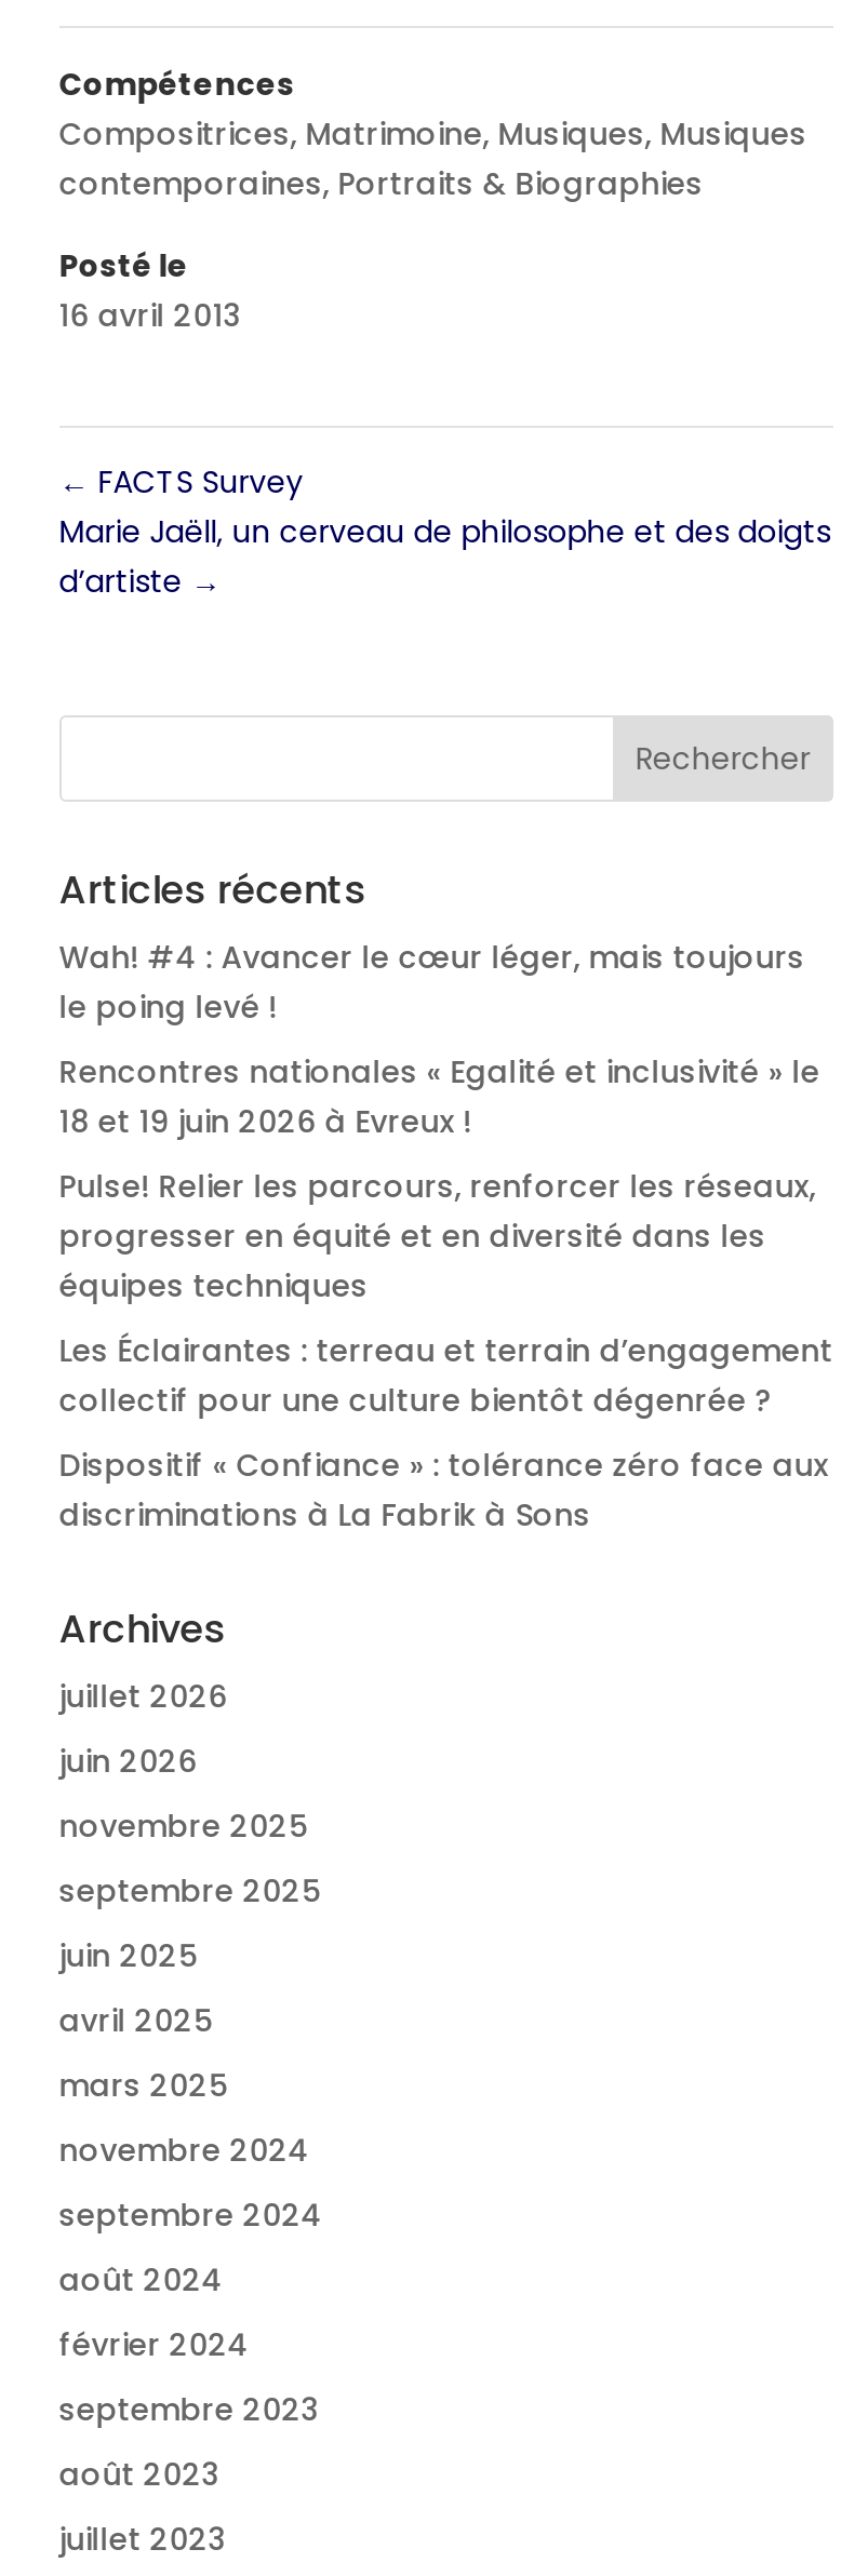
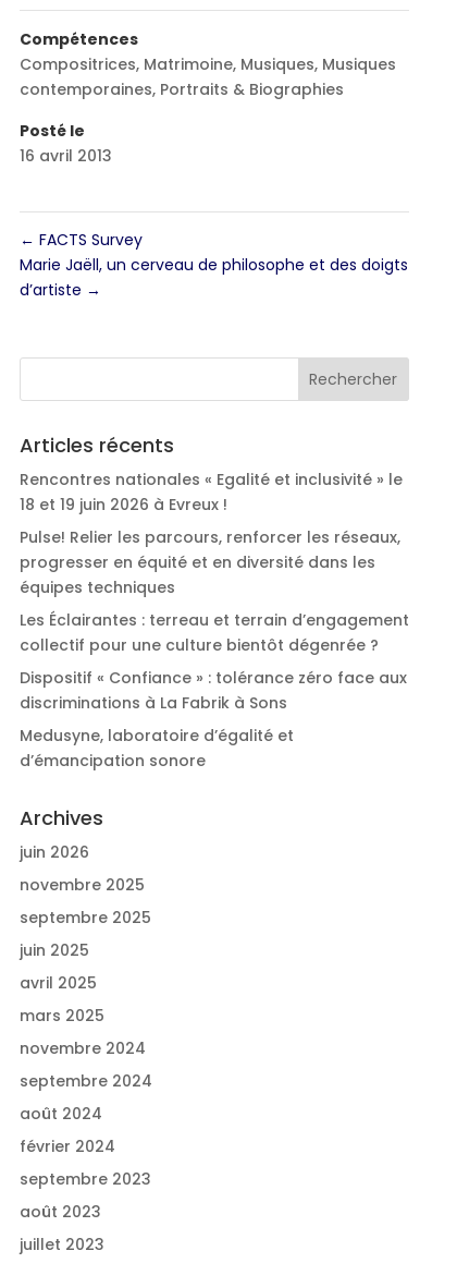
- Wah! #4 : Avancer le cœur léger, mais toujours
- le poing levé !

moved up: Rencontres nationales « Egalité et inclusivité » le | 18 et 19 juin 2026 à Evreux ! | Pulse! Relier les parcours, renforcer les réseaux, | ... | Dispositif « Confiance » : tolérance zéro face aux | discriminations à La Fabrik à Sons

+ Medusyne, laboratoire d’égalité et
+ d’émancipation sonore

- juillet 2026
